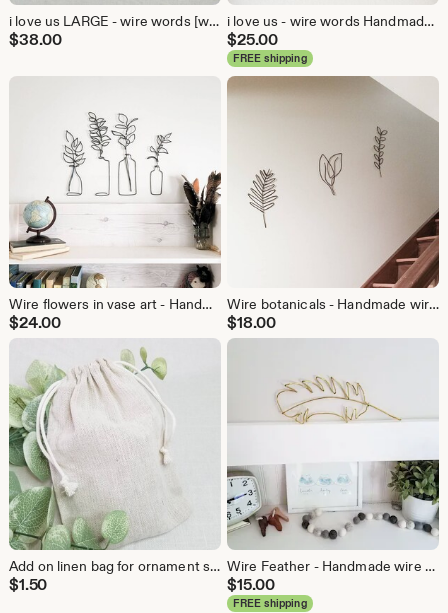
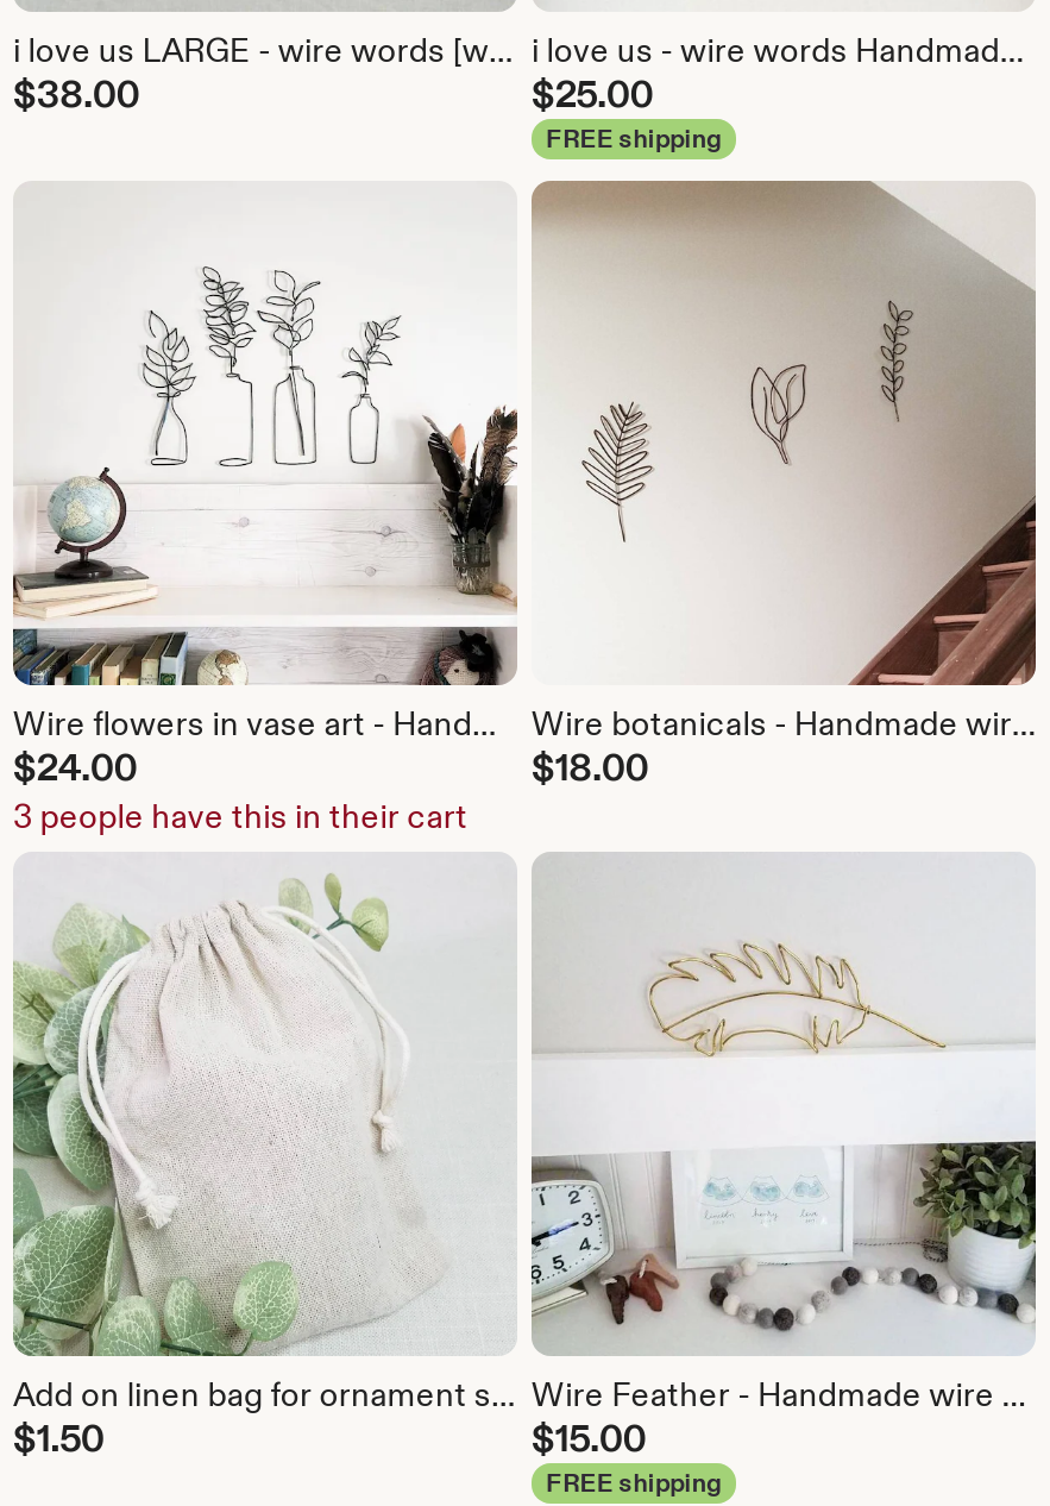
+ 3 people have this in their cart
